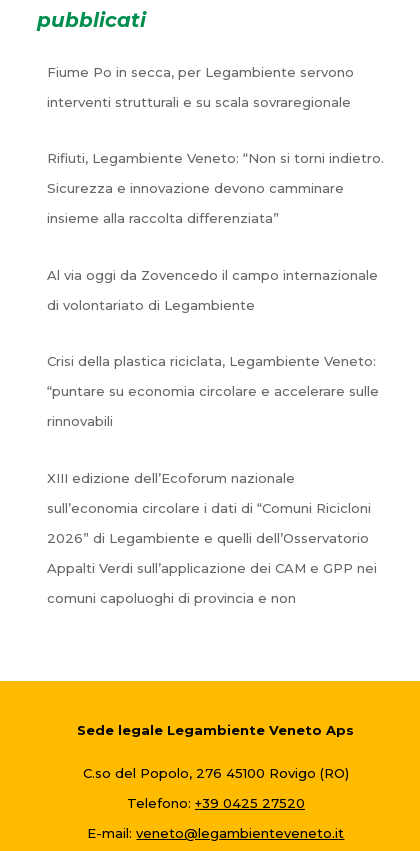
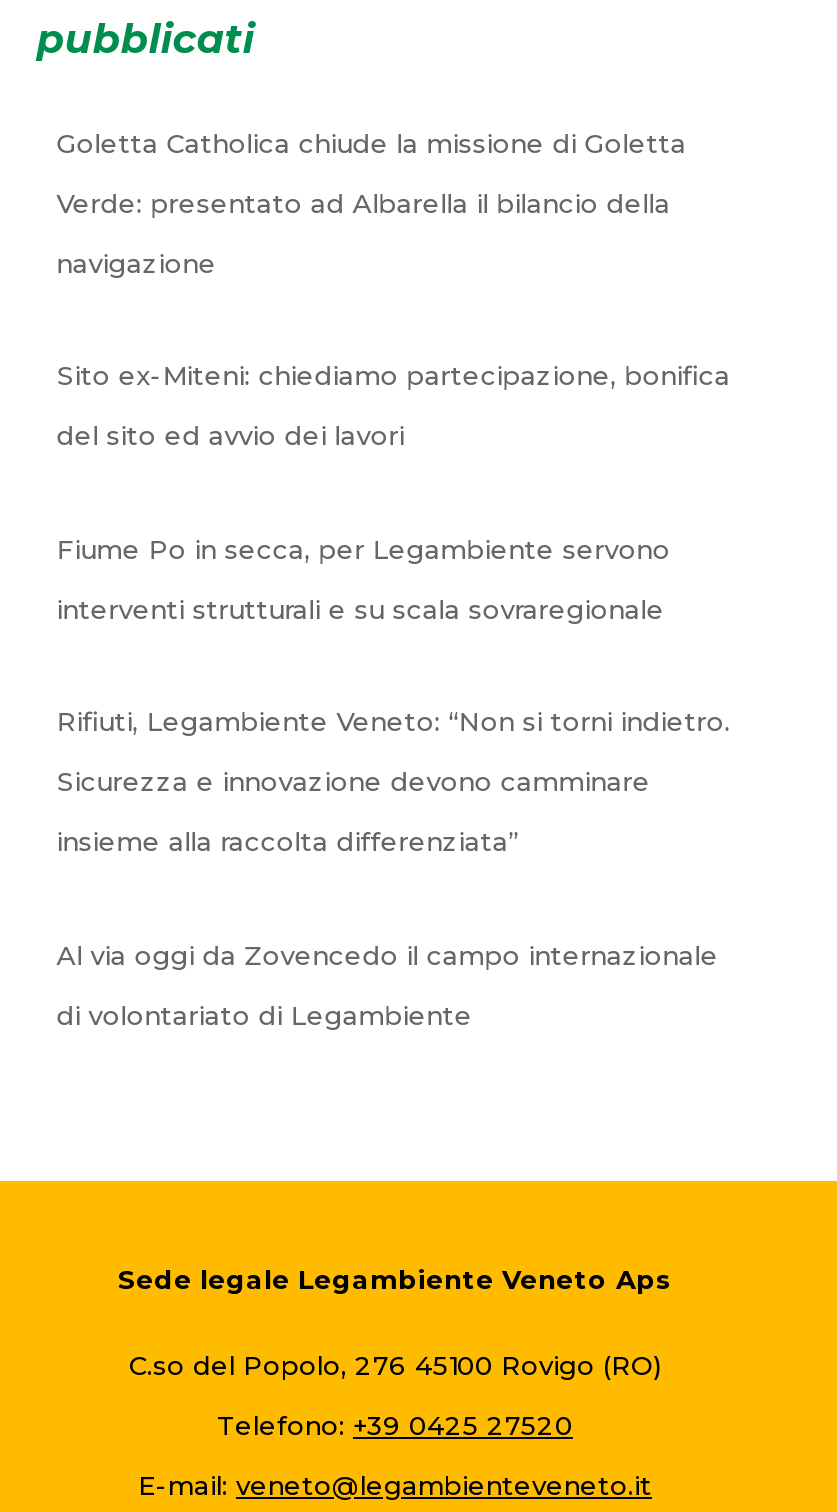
+ Goletta Catholica chiude la missione di Goletta
+ Verde: presentato ad Albarella il bilancio della
+ navigazione

+ Sito ex-Miteni: chiediamo partecipazione, bonifica
+ del sito ed avvio dei lavori

moved down: Fiume Po in secca, per Legambiente servono | interventi strutturali e su scala sovraregionale | Rifiuti, Legambiente Veneto: “Non si torni indietro. | Sicurezza e innovazione devono camminare | insieme alla raccolta differenziata” | Al via oggi da Zovencedo il campo internazionale | di volontariato di Legambiente

- Crisi della plastica riciclata, Legambiente Veneto:
- “puntare su economia circolare e accelerare sulle
- rinnovabili

- XIII edizione dell’Ecoforum nazionale
- sull’economia circolare i dati di “Comuni Ricicloni
- 2026” di Legambiente e quelli dell’Osservatorio
- Appalti Verdi sull’applicazione dei CAM e GPP nei
- comuni capoluoghi di provincia e non
